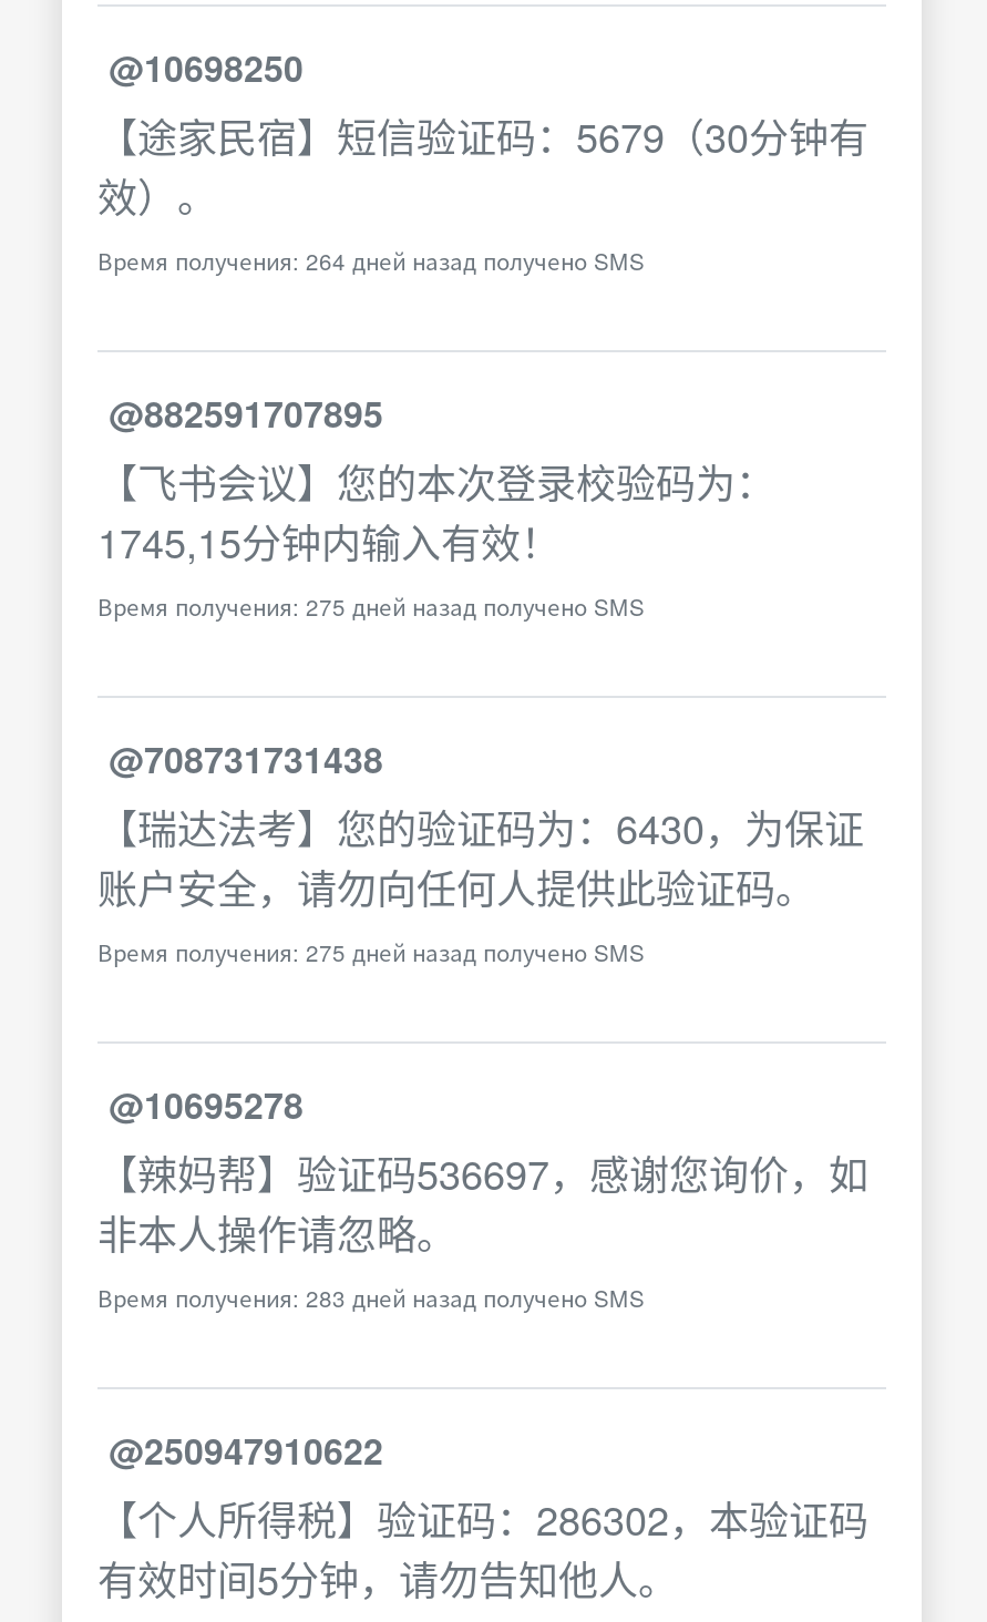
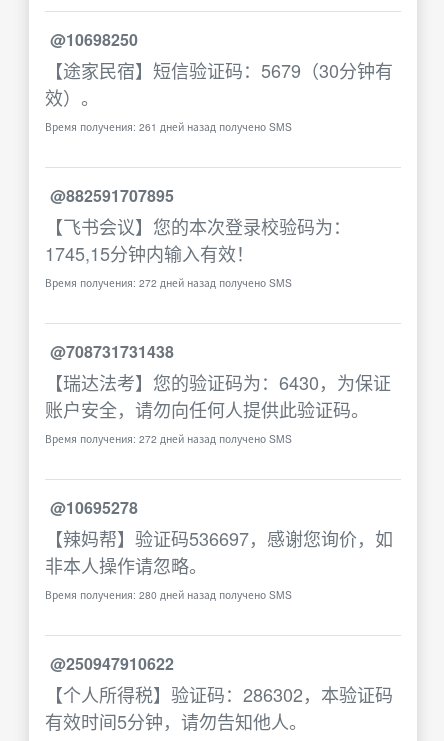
- Время получения: 264 дней назад получено SMS
+ Время получения: 261 дней назад получено SMS

- Время получения: 275 дней назад получено SMS
+ Время получения: 272 дней назад получено SMS

- Время получения: 275 дней назад получено SMS
+ Время получения: 272 дней назад получено SMS

- Время получения: 283 дней назад получено SMS
+ Время получения: 280 дней назад получено SMS
